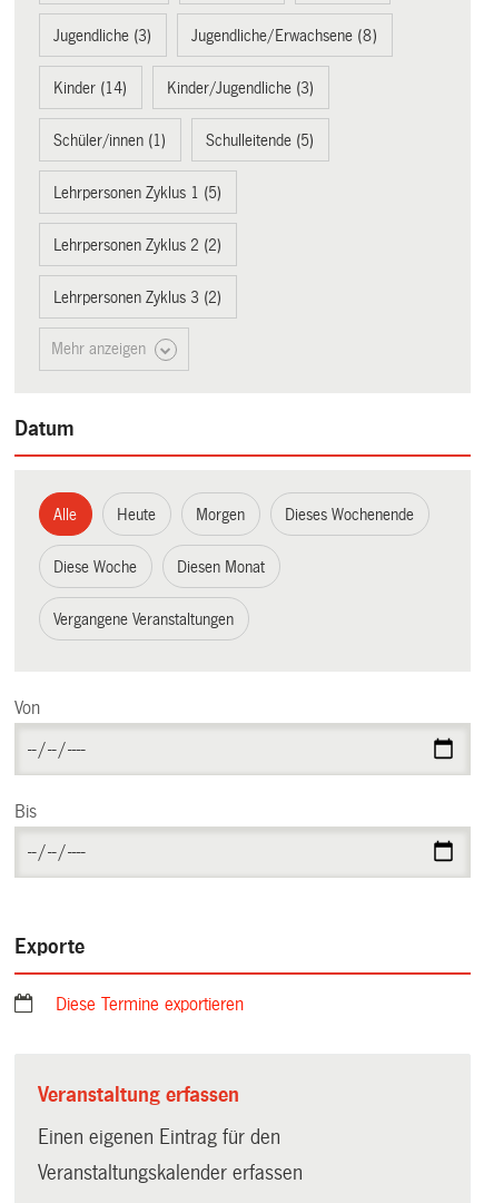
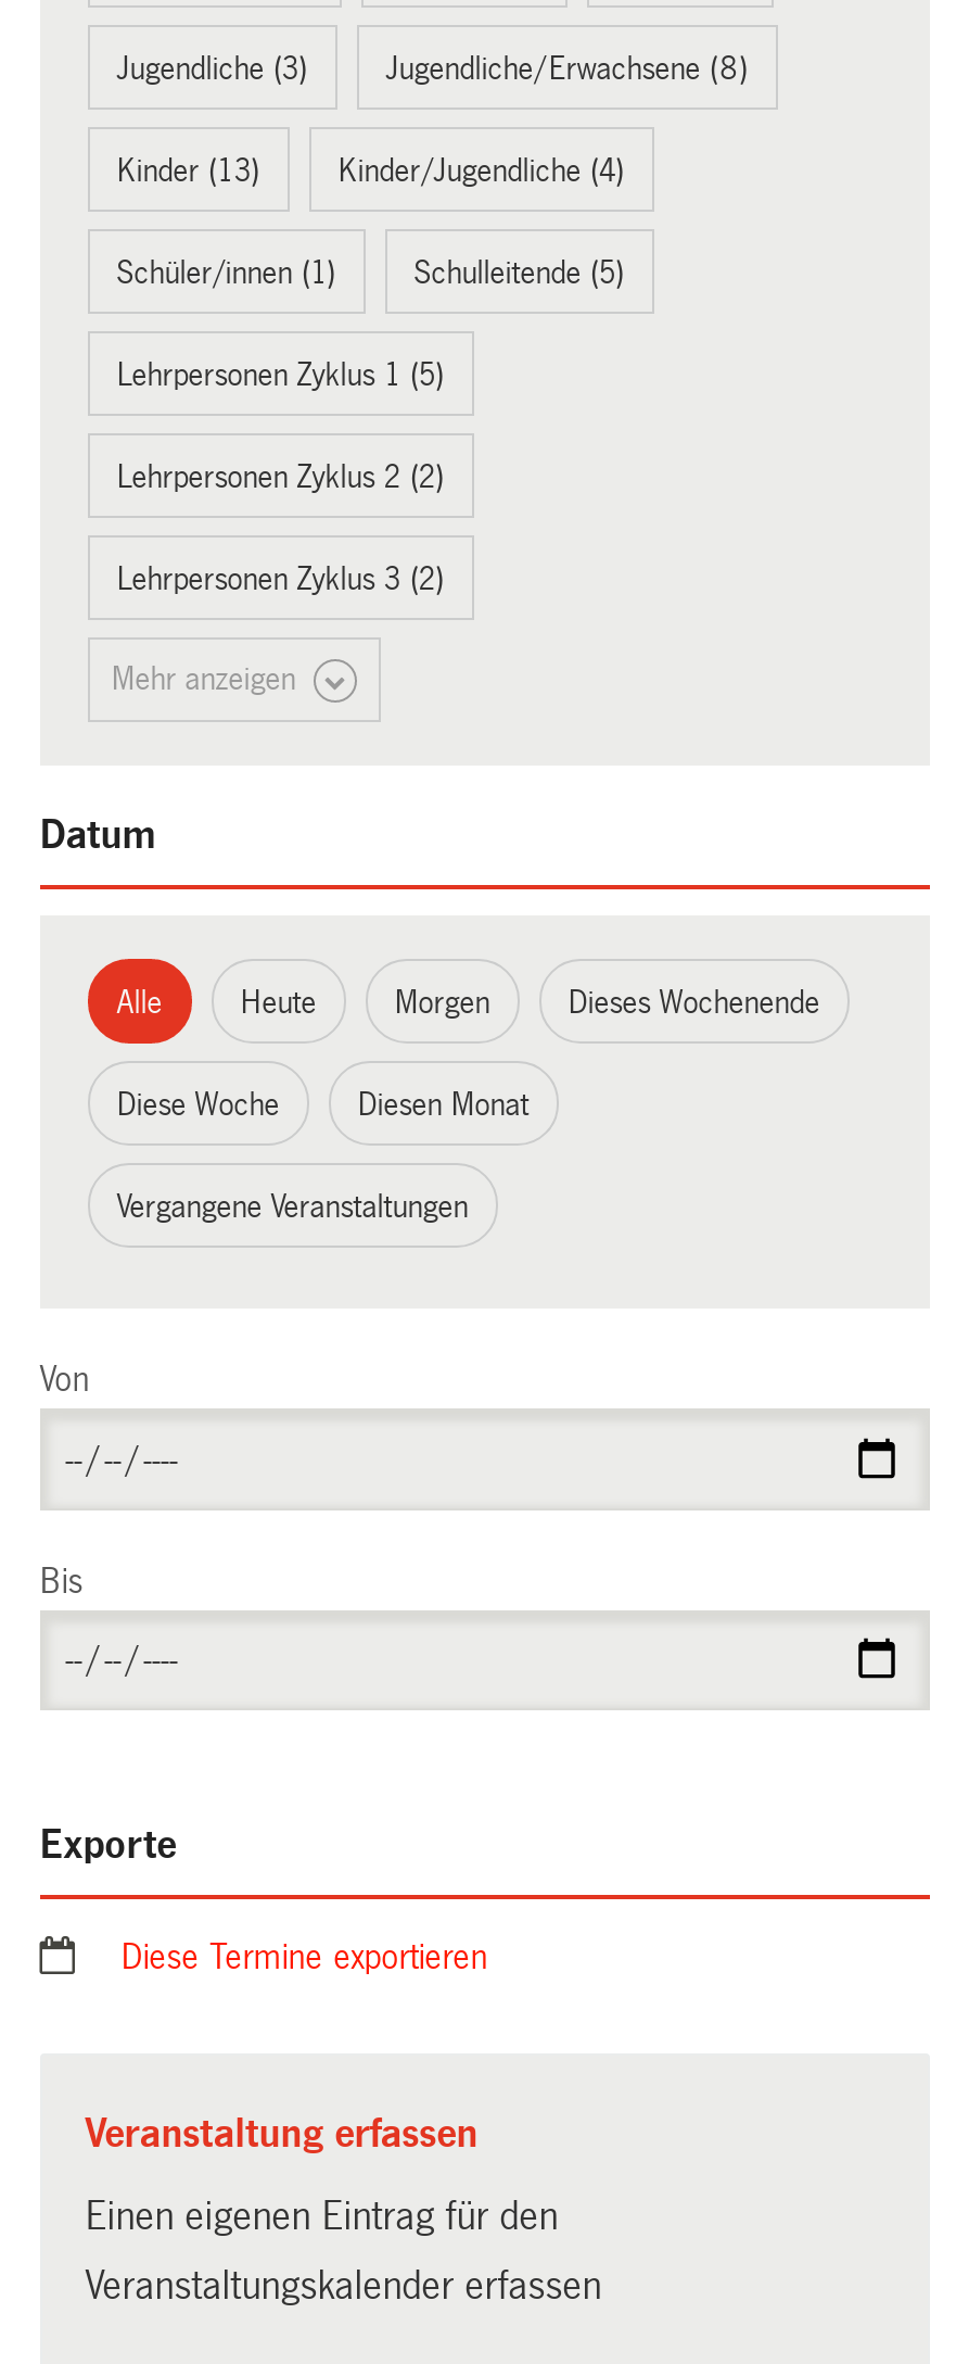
- Kinder (14)
+ Kinder (13)

- Kinder/Jugendliche (3)
+ Kinder/Jugendliche (4)
